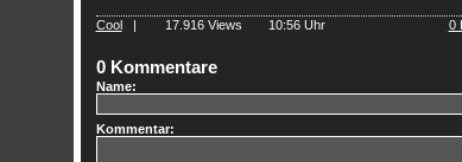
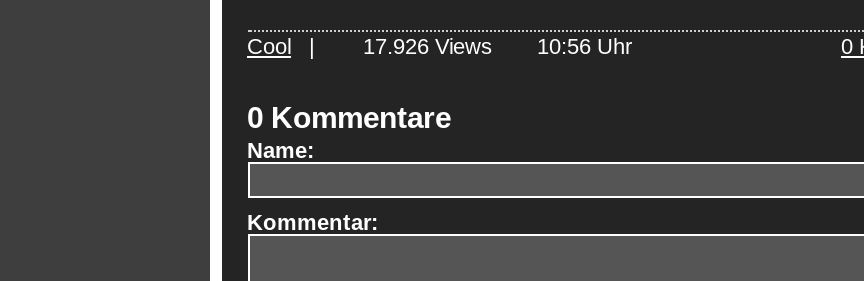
- 17.916 Views
+ 17.926 Views
